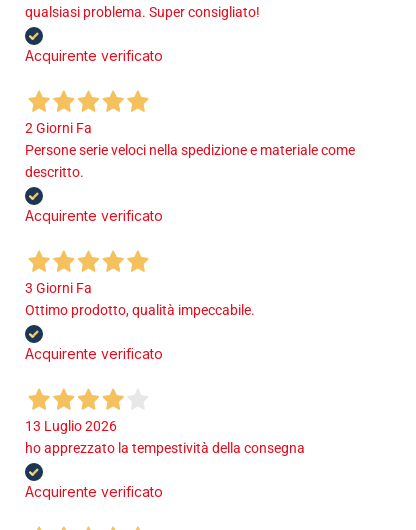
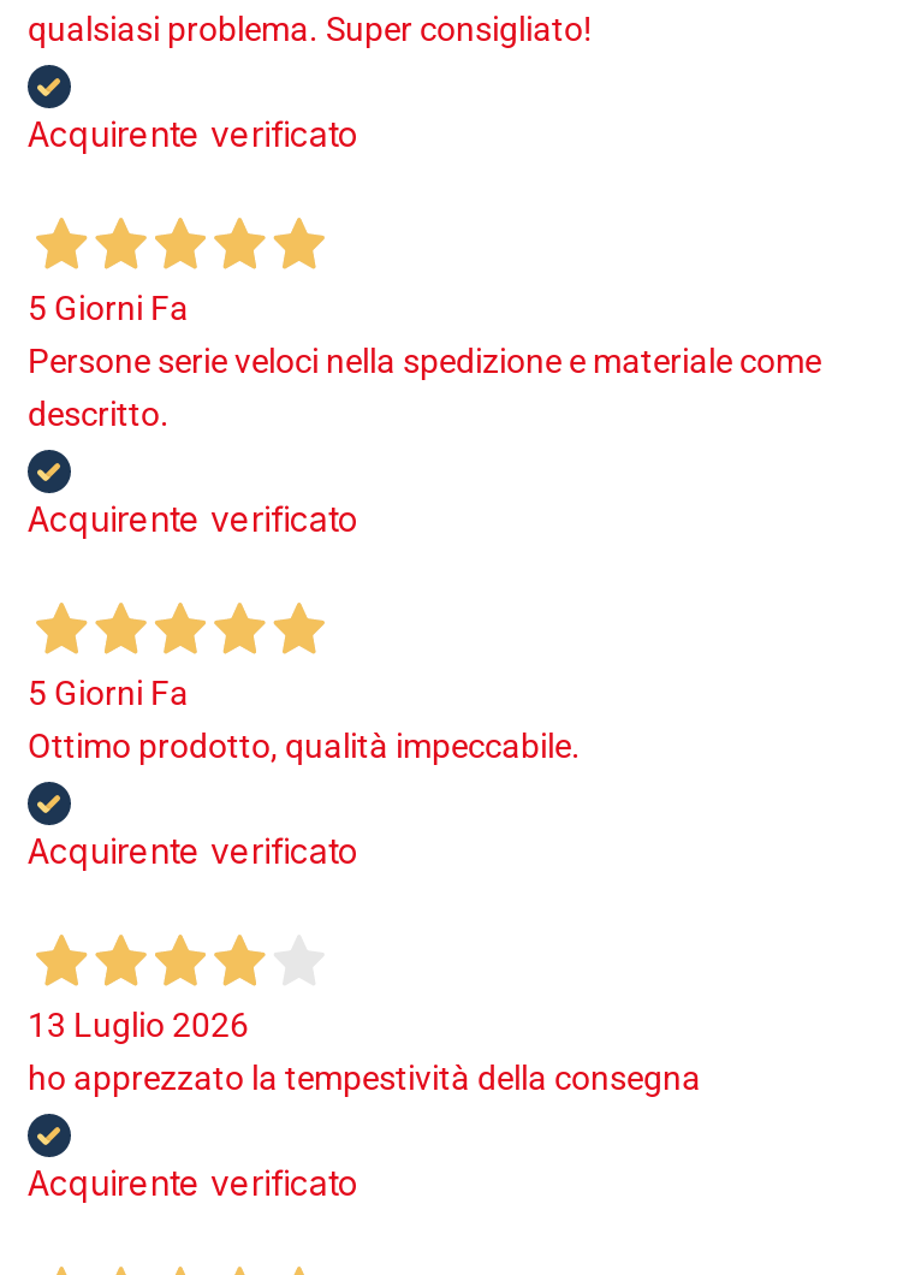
- 2 Giorni Fa
+ 5 Giorni Fa

- 3 Giorni Fa
+ 5 Giorni Fa
